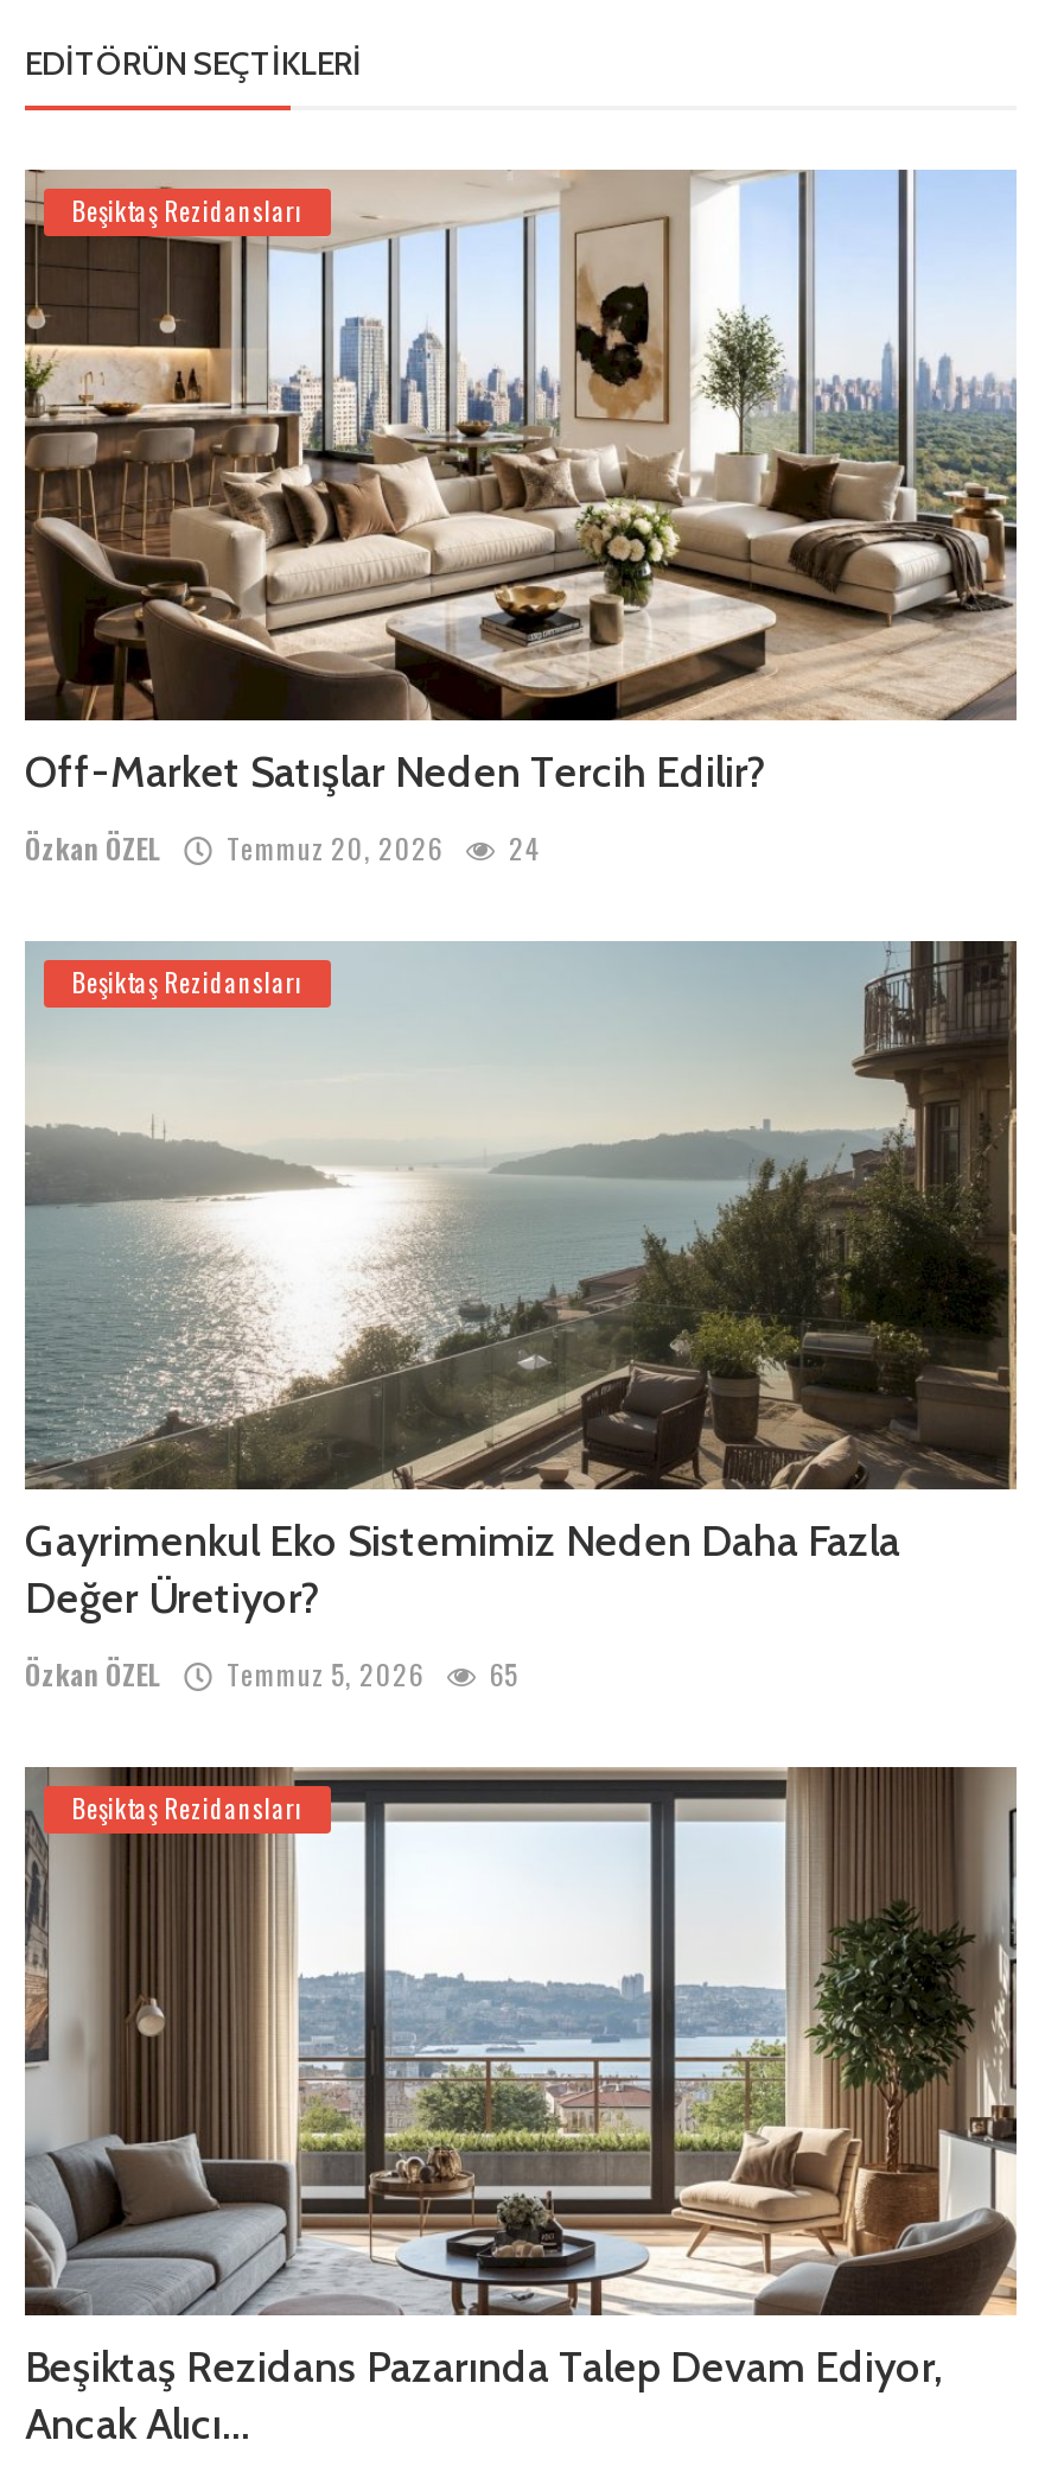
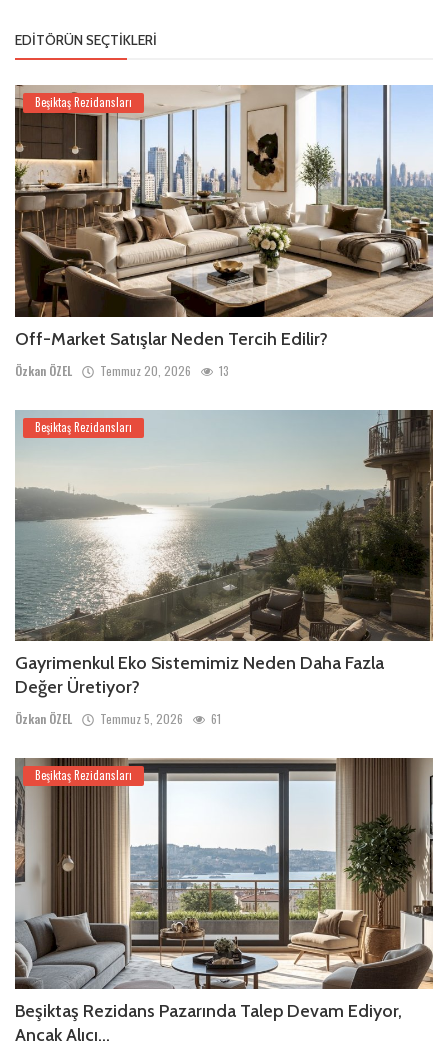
- Özkan ÖZEL Temmuz 20, 2026 24
+ Özkan ÖZEL Temmuz 20, 2026 13

- Özkan ÖZEL Temmuz 5, 2026 65
+ Özkan ÖZEL Temmuz 5, 2026 61
